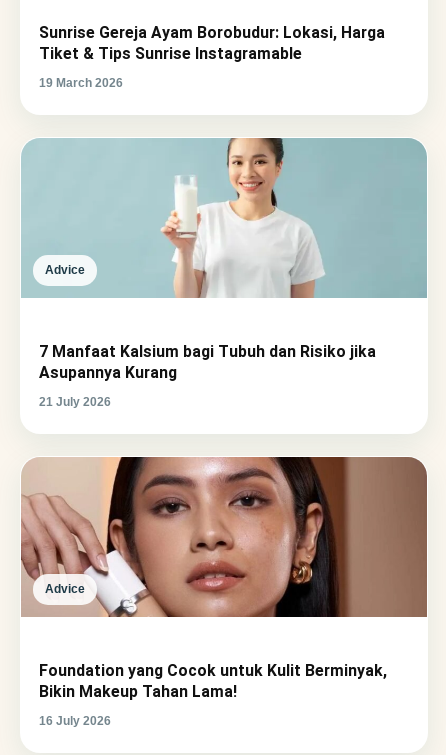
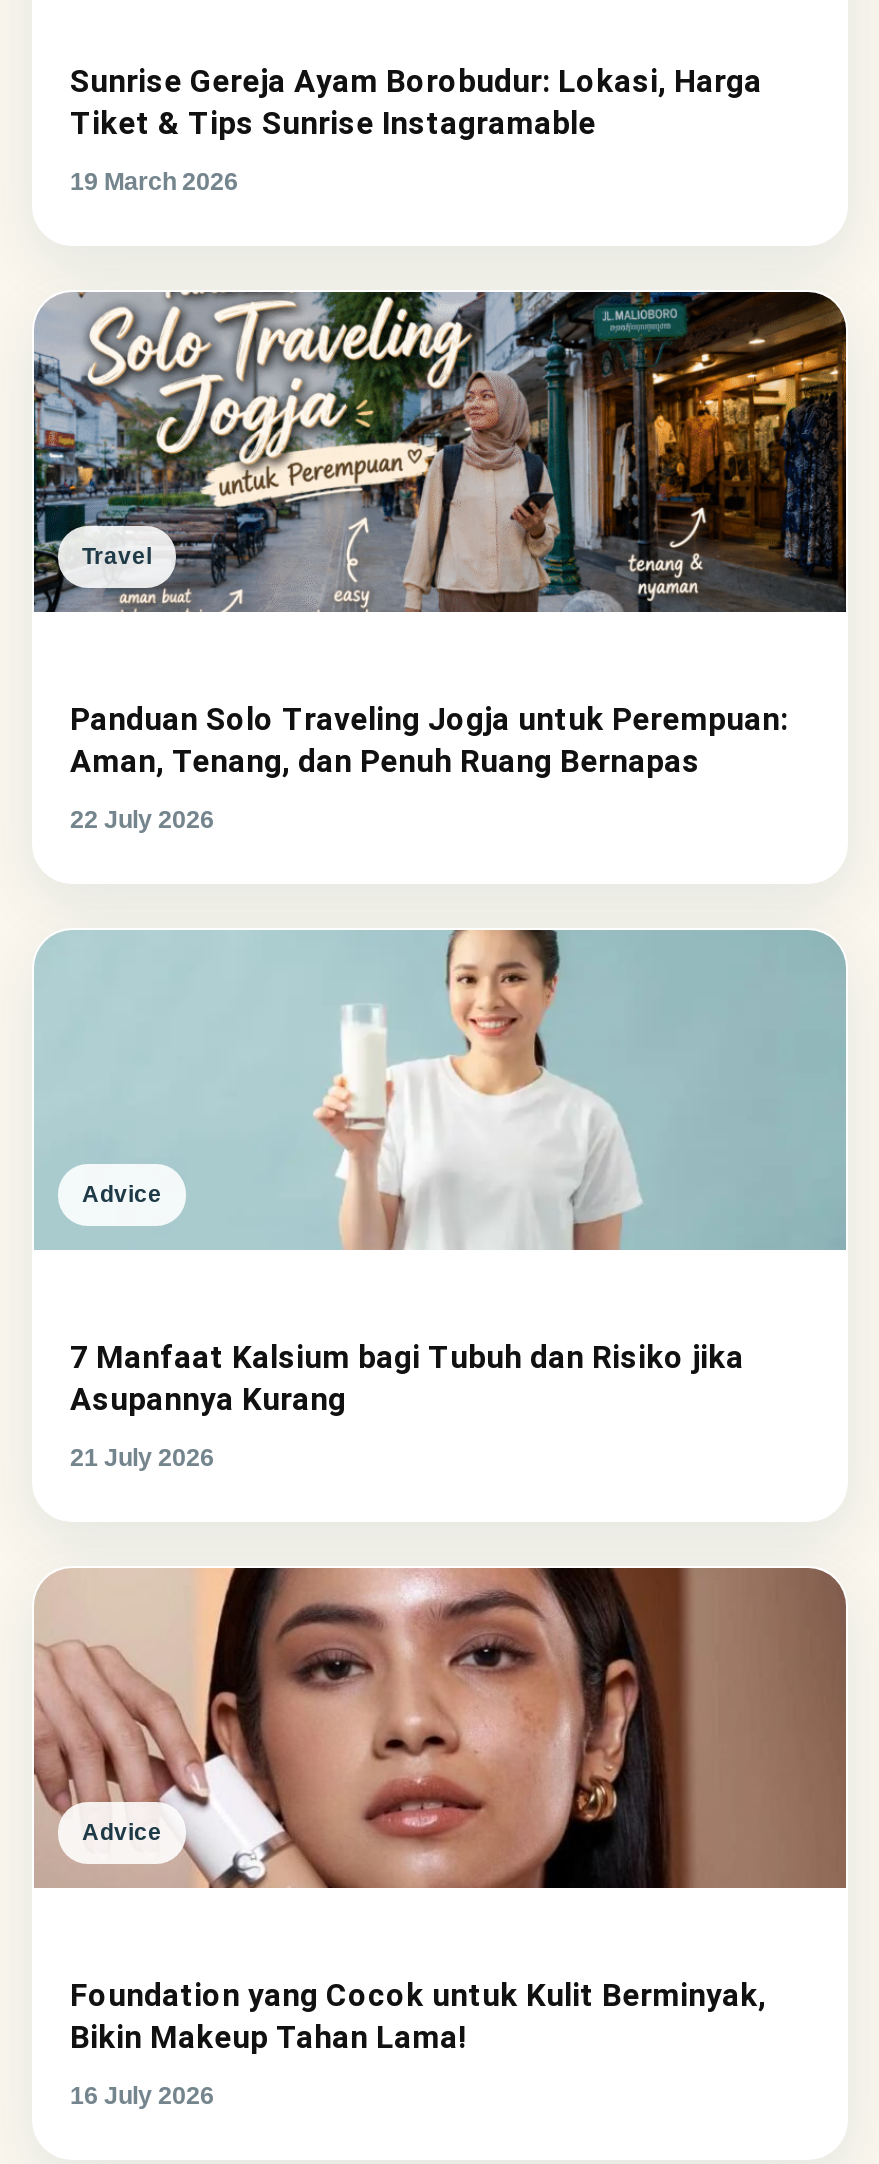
+ [image]
+ Travel

+ Panduan Solo Traveling Jogja untuk Perempuan:
+ Aman, Tenang, dan Penuh Ruang Bernapas
+ 22 July 2026
